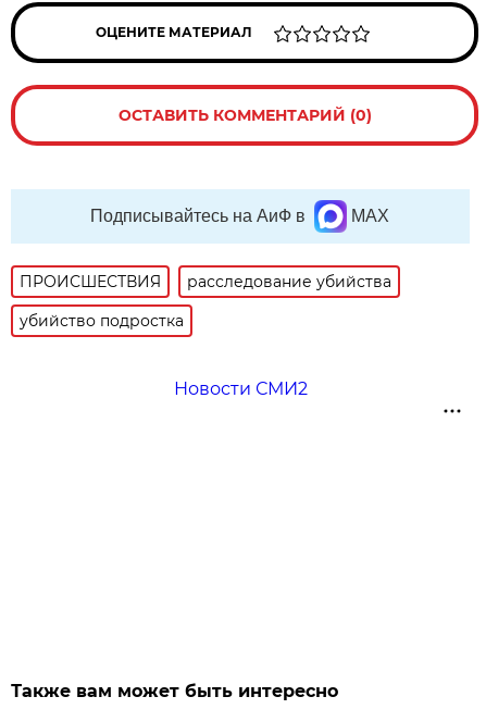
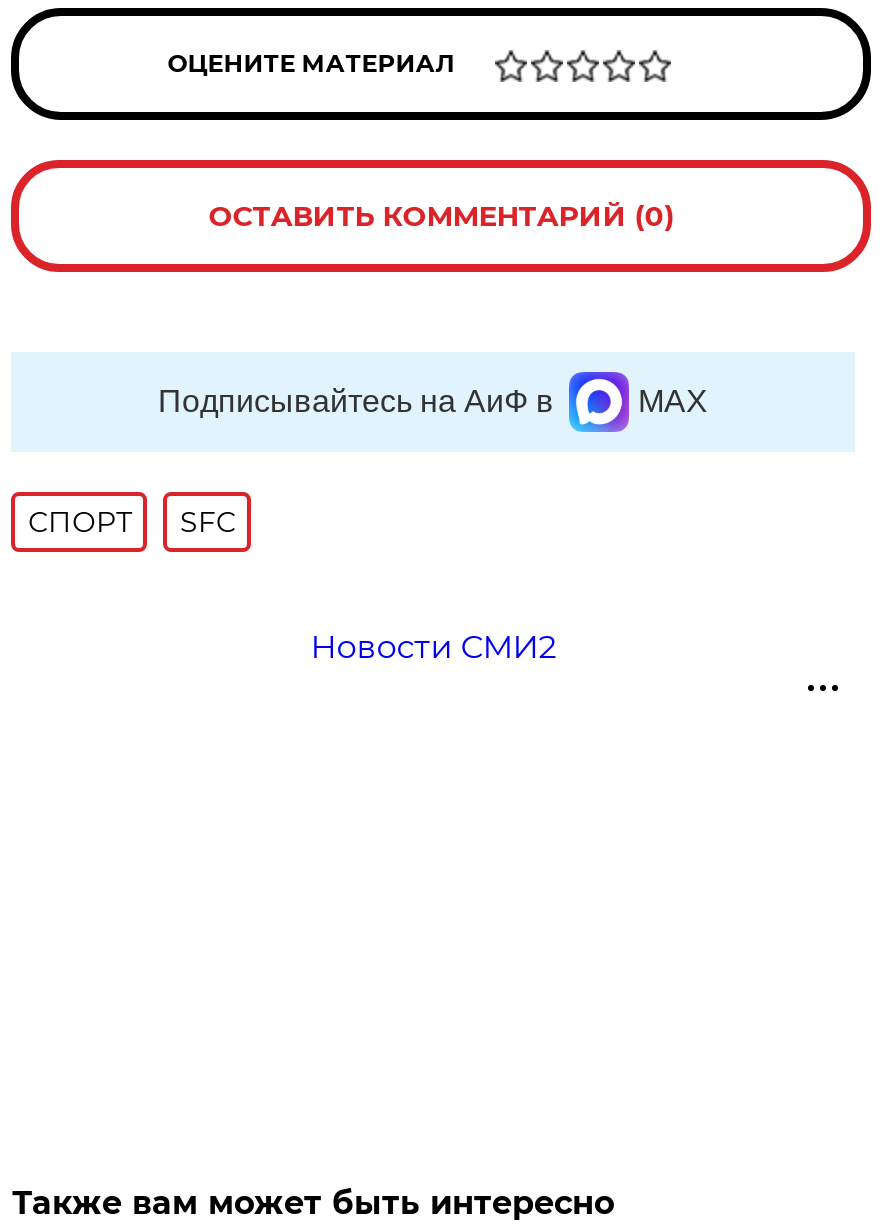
- ПРОИСШЕСТВИЯ
- расследование убийства
- убийство подростка
+ СПОРТ
+ SFC
